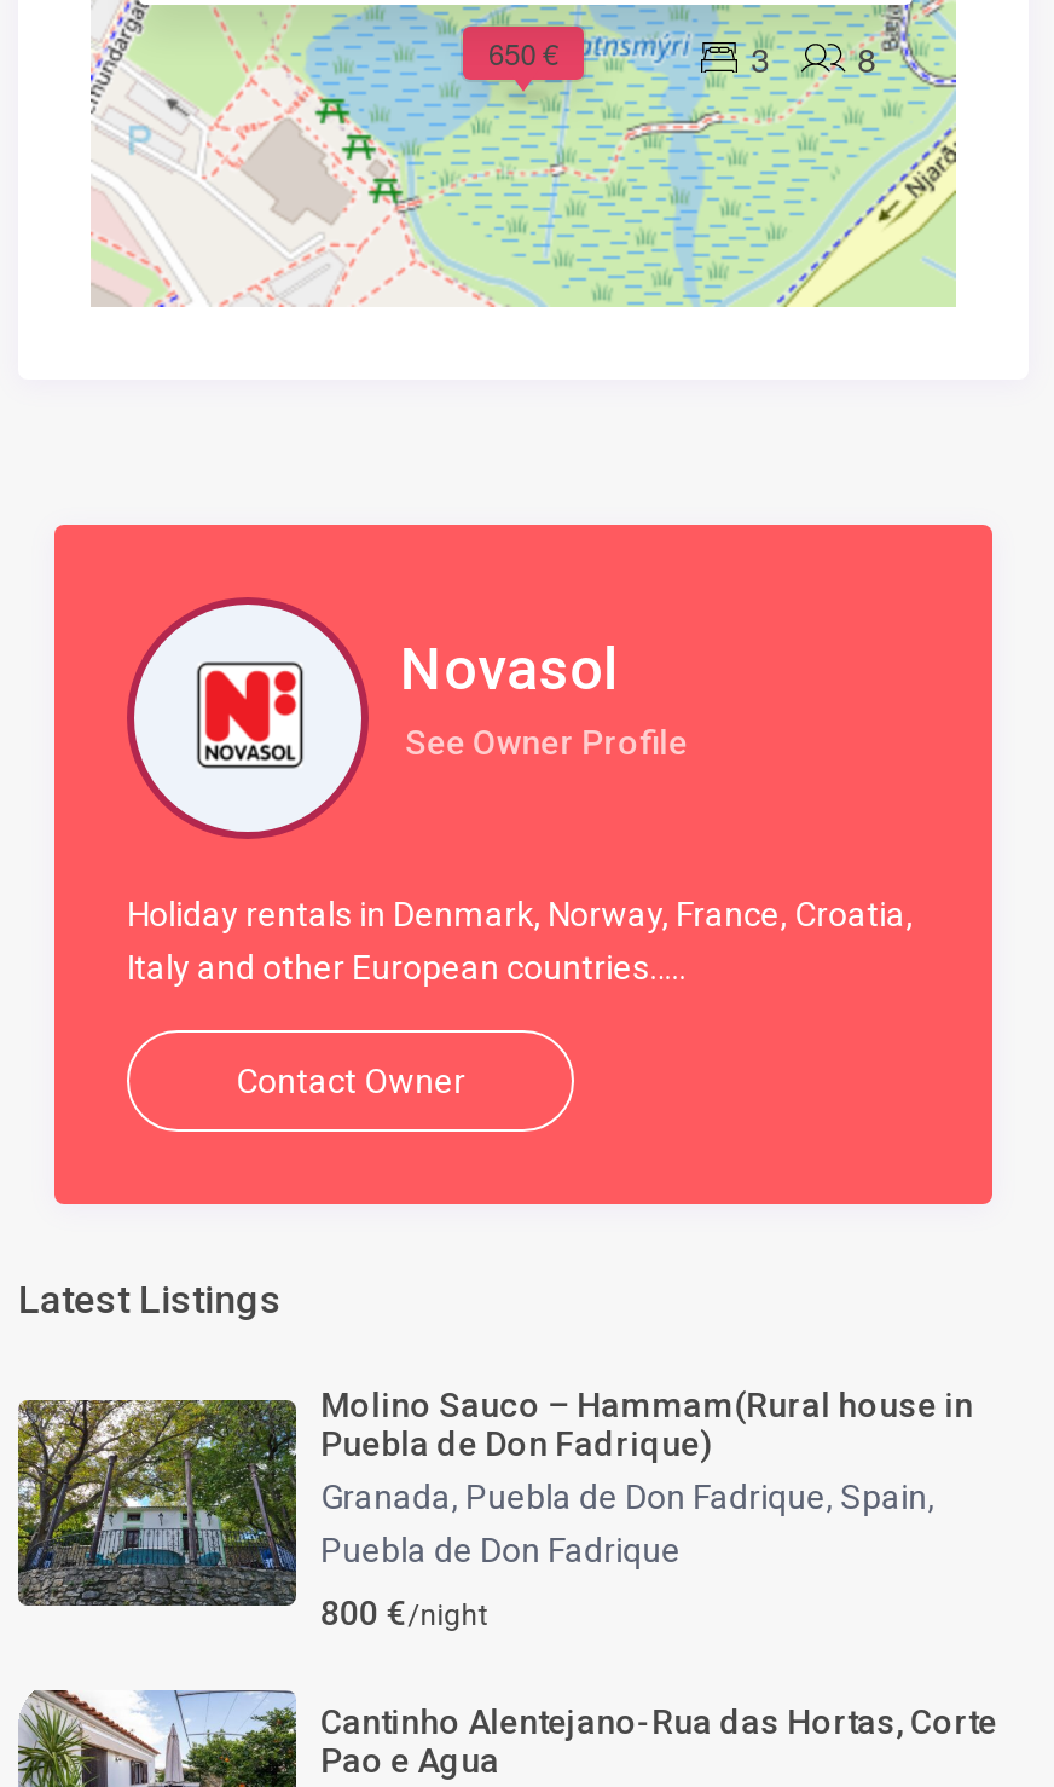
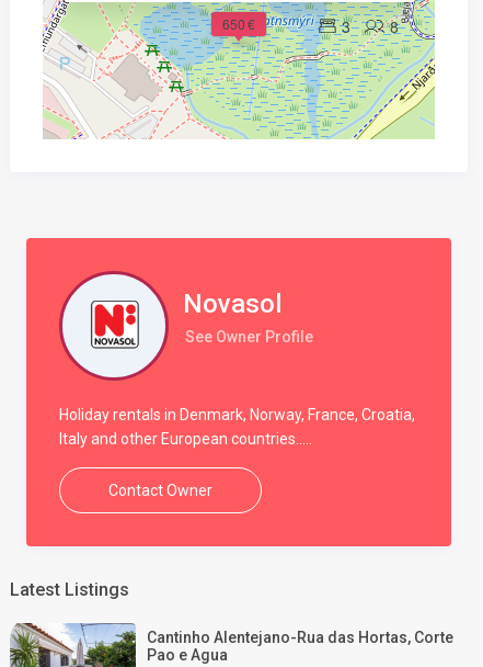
- [image]
- Molino Sauco – Hammam(Rural house in
- Puebla de Don Fadrique)
- Granada, Puebla de Don Fadrique, Spain,
- Puebla de Don Fadrique
- 800 €/night
